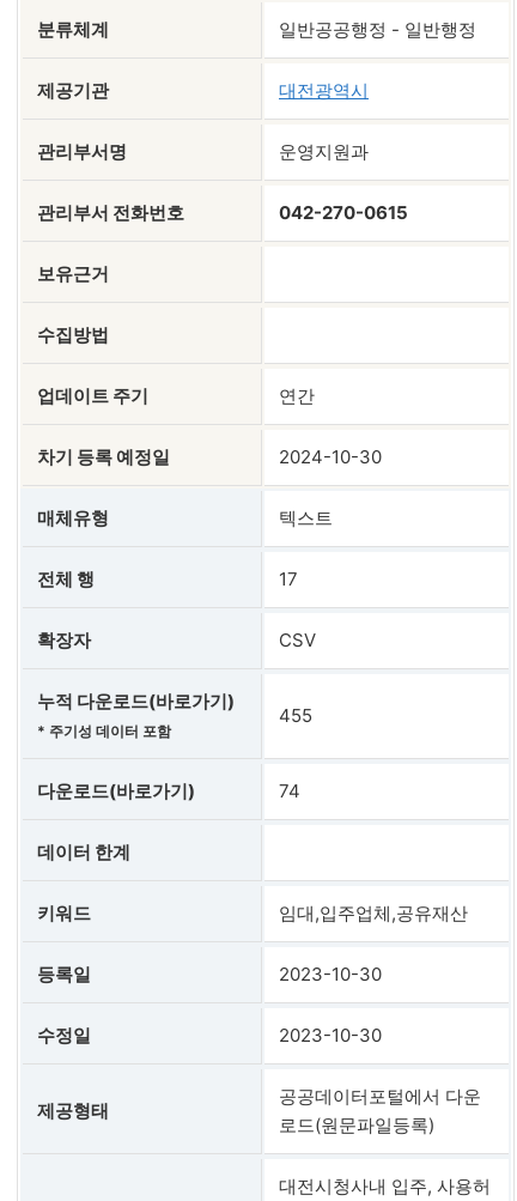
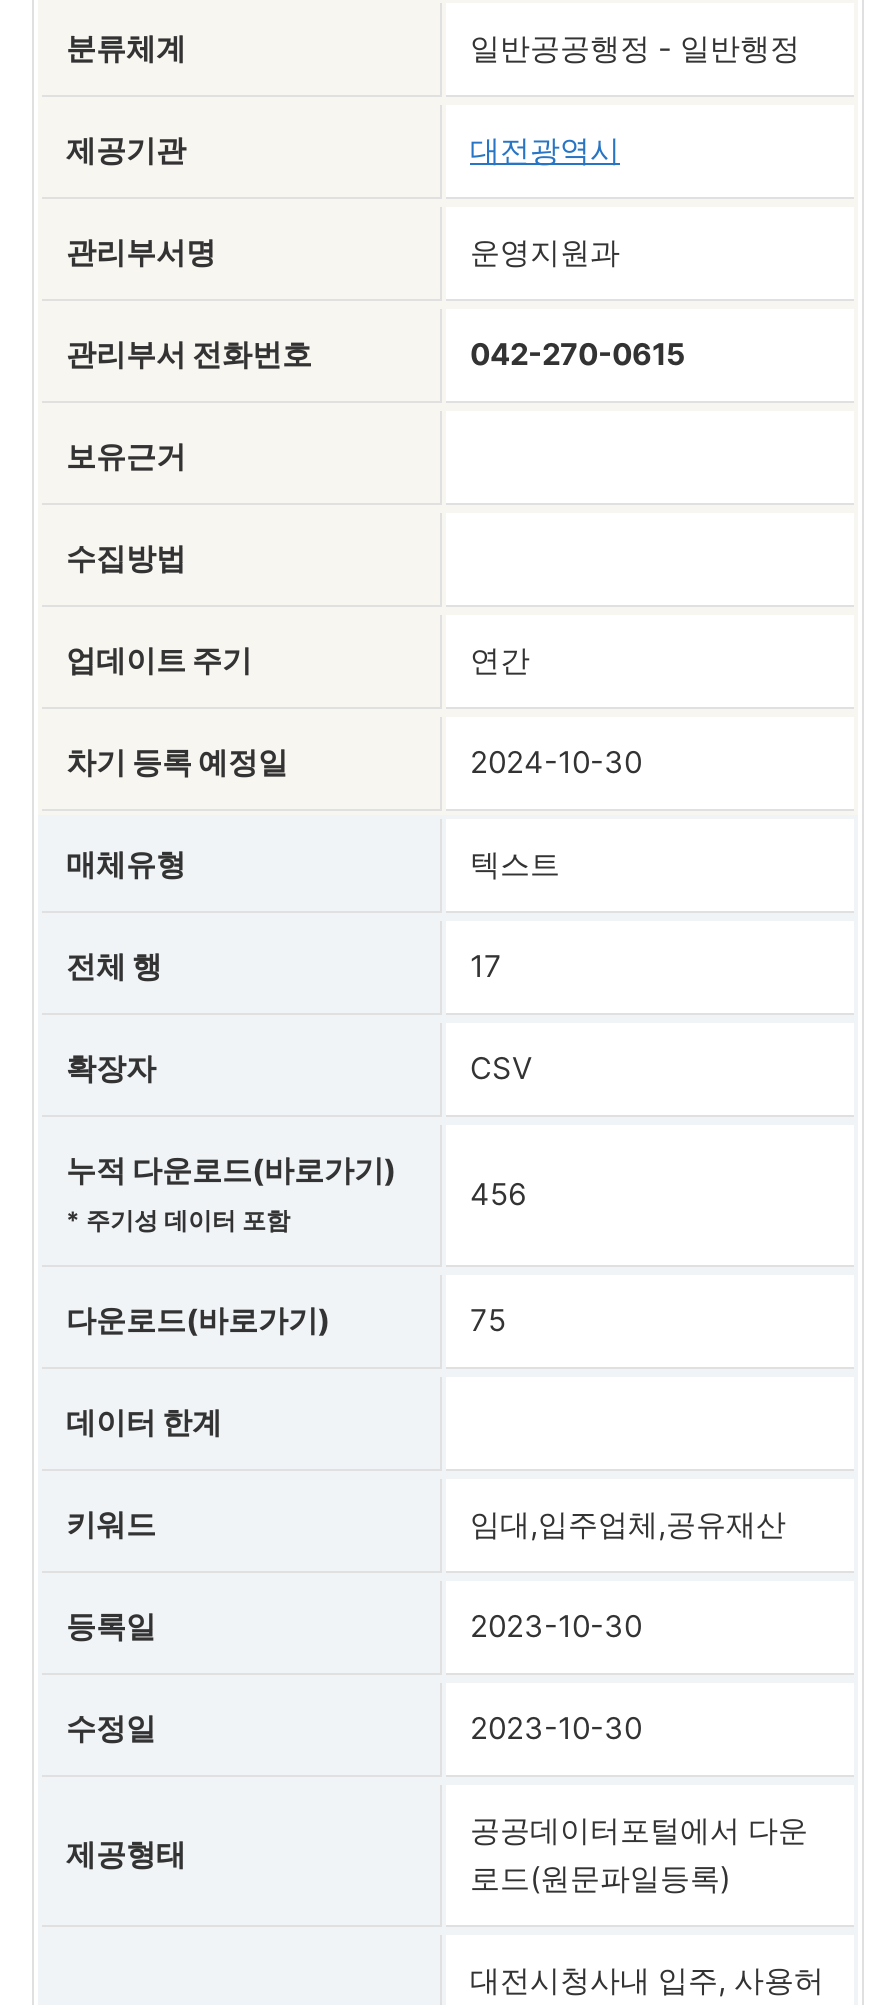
- 455
+ 456

- 74
+ 75
